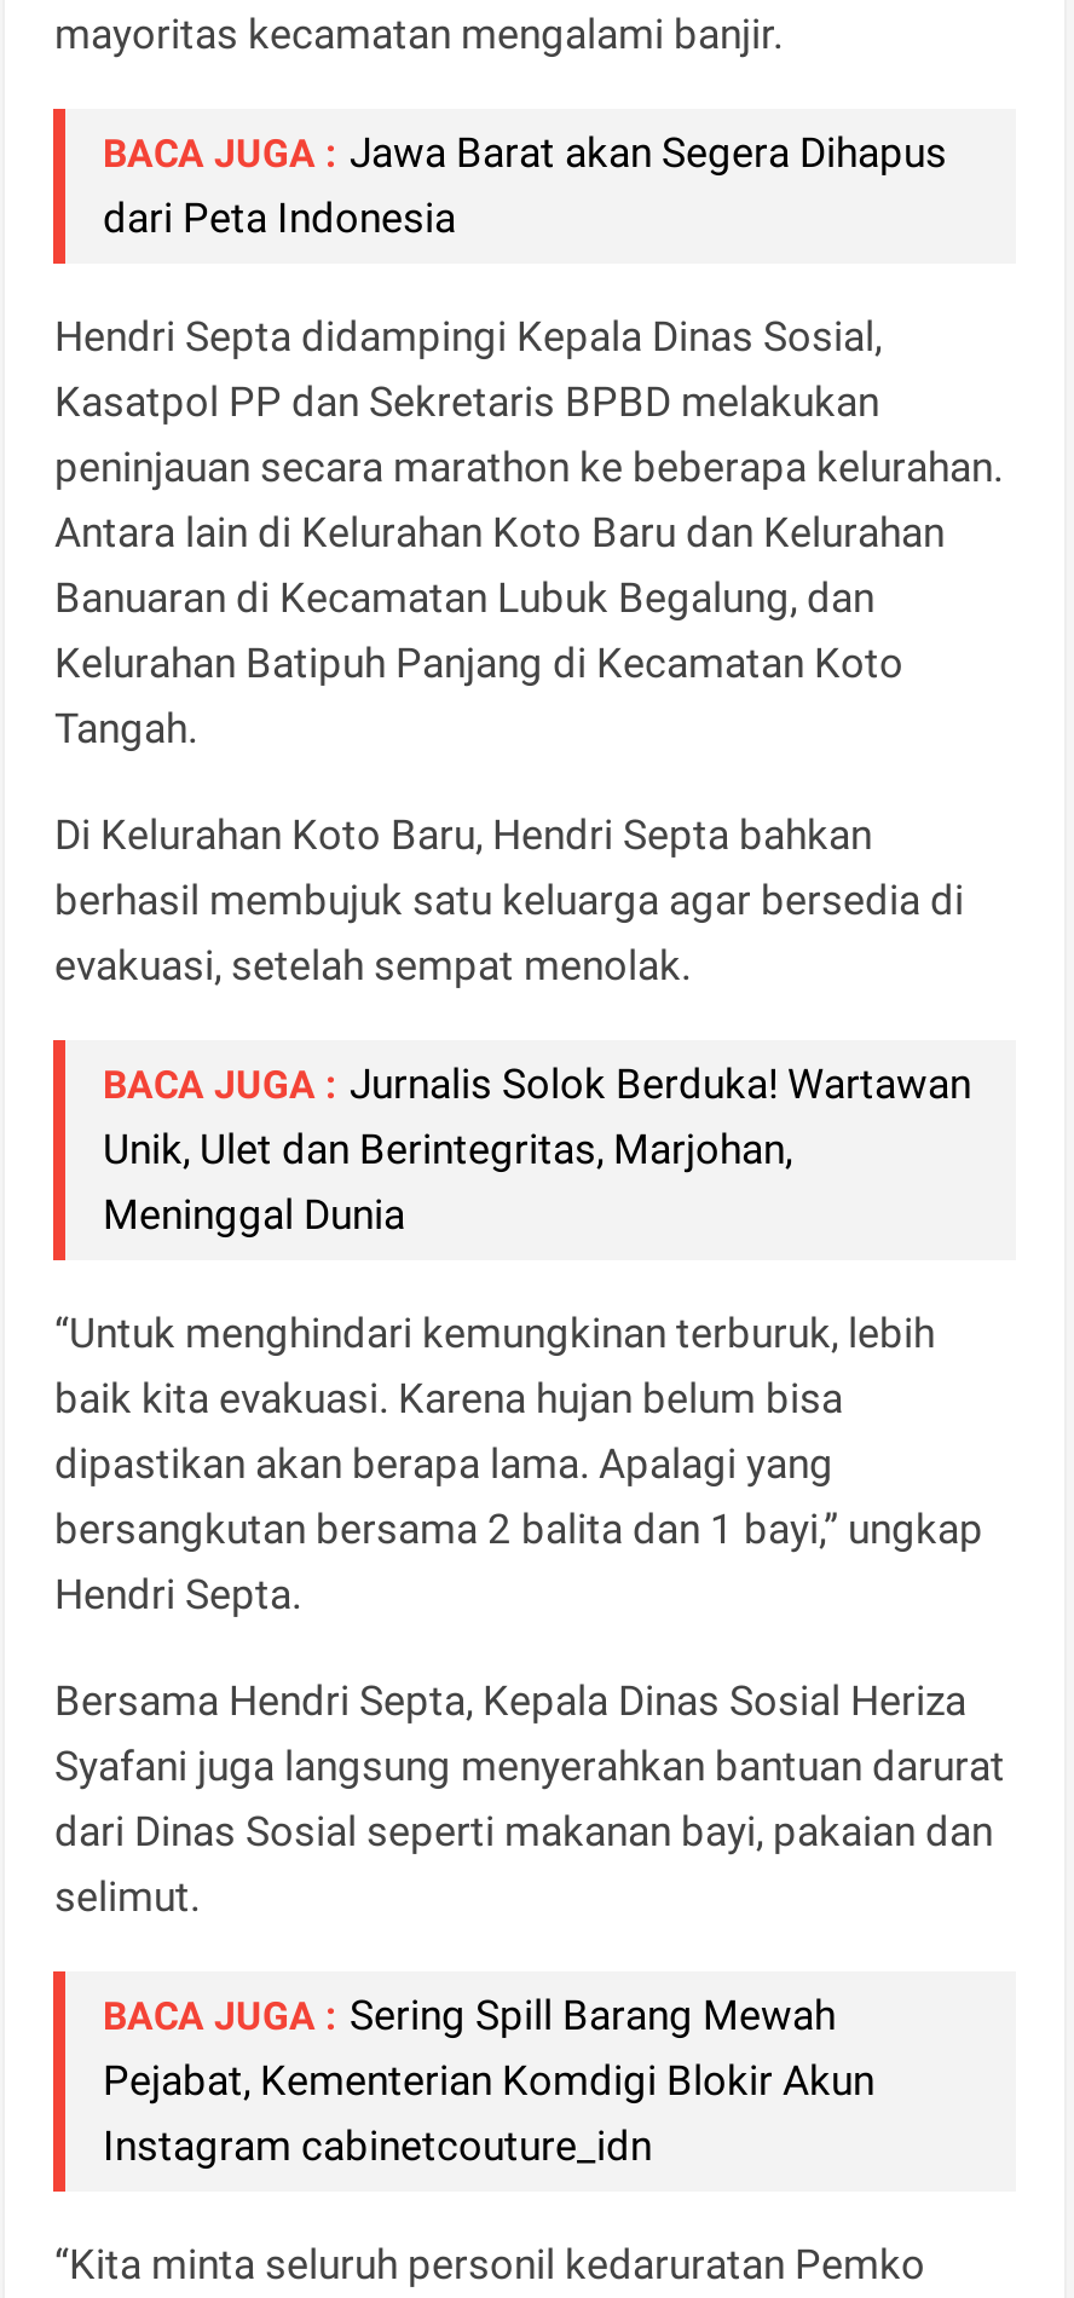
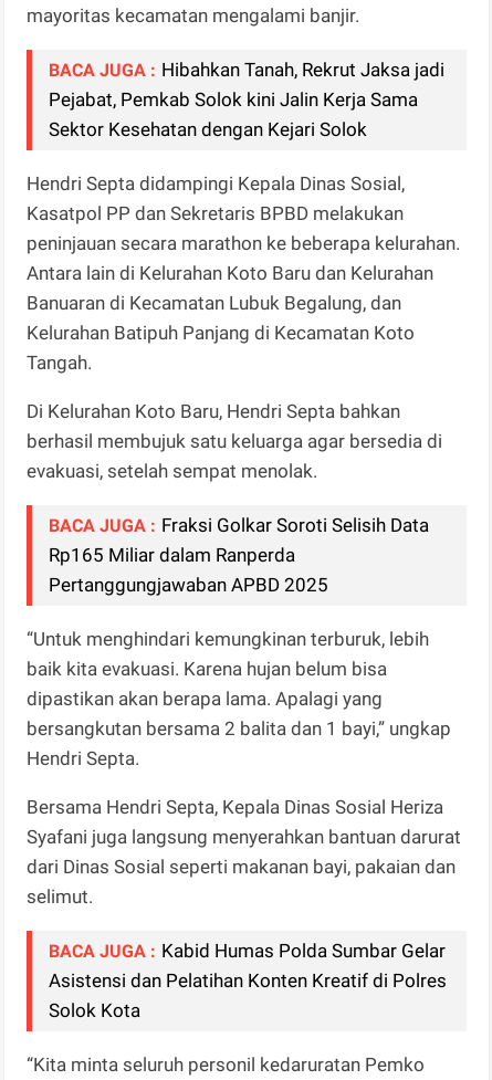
- BACA JUGA : Jawa Barat akan Segera Dihapus
- dari Peta Indonesia
+ BACA JUGA : Hibahkan Tanah, Rekrut Jaksa jadi
+ Pejabat, Pemkab Solok kini Jalin Kerja Sama
+ Sektor Kesehatan dengan Kejari Solok

- BACA JUGA : Jurnalis Solok Berduka! Wartawan
- Unik, Ulet dan Berintegritas, Marjohan,
- Meninggal Dunia
+ BACA JUGA : Fraksi Golkar Soroti Selisih Data
+ Rp165 Miliar dalam Ranperda
+ Pertanggungjawaban APBD 2025

- BACA JUGA : Sering Spill Barang Mewah
- Pejabat, Kementerian Komdigi Blokir Akun
- Instagram cabinetcouture_idn
+ BACA JUGA : Kabid Humas Polda Sumbar Gelar
+ Asistensi dan Pelatihan Konten Kreatif di Polres
+ Solok Kota
